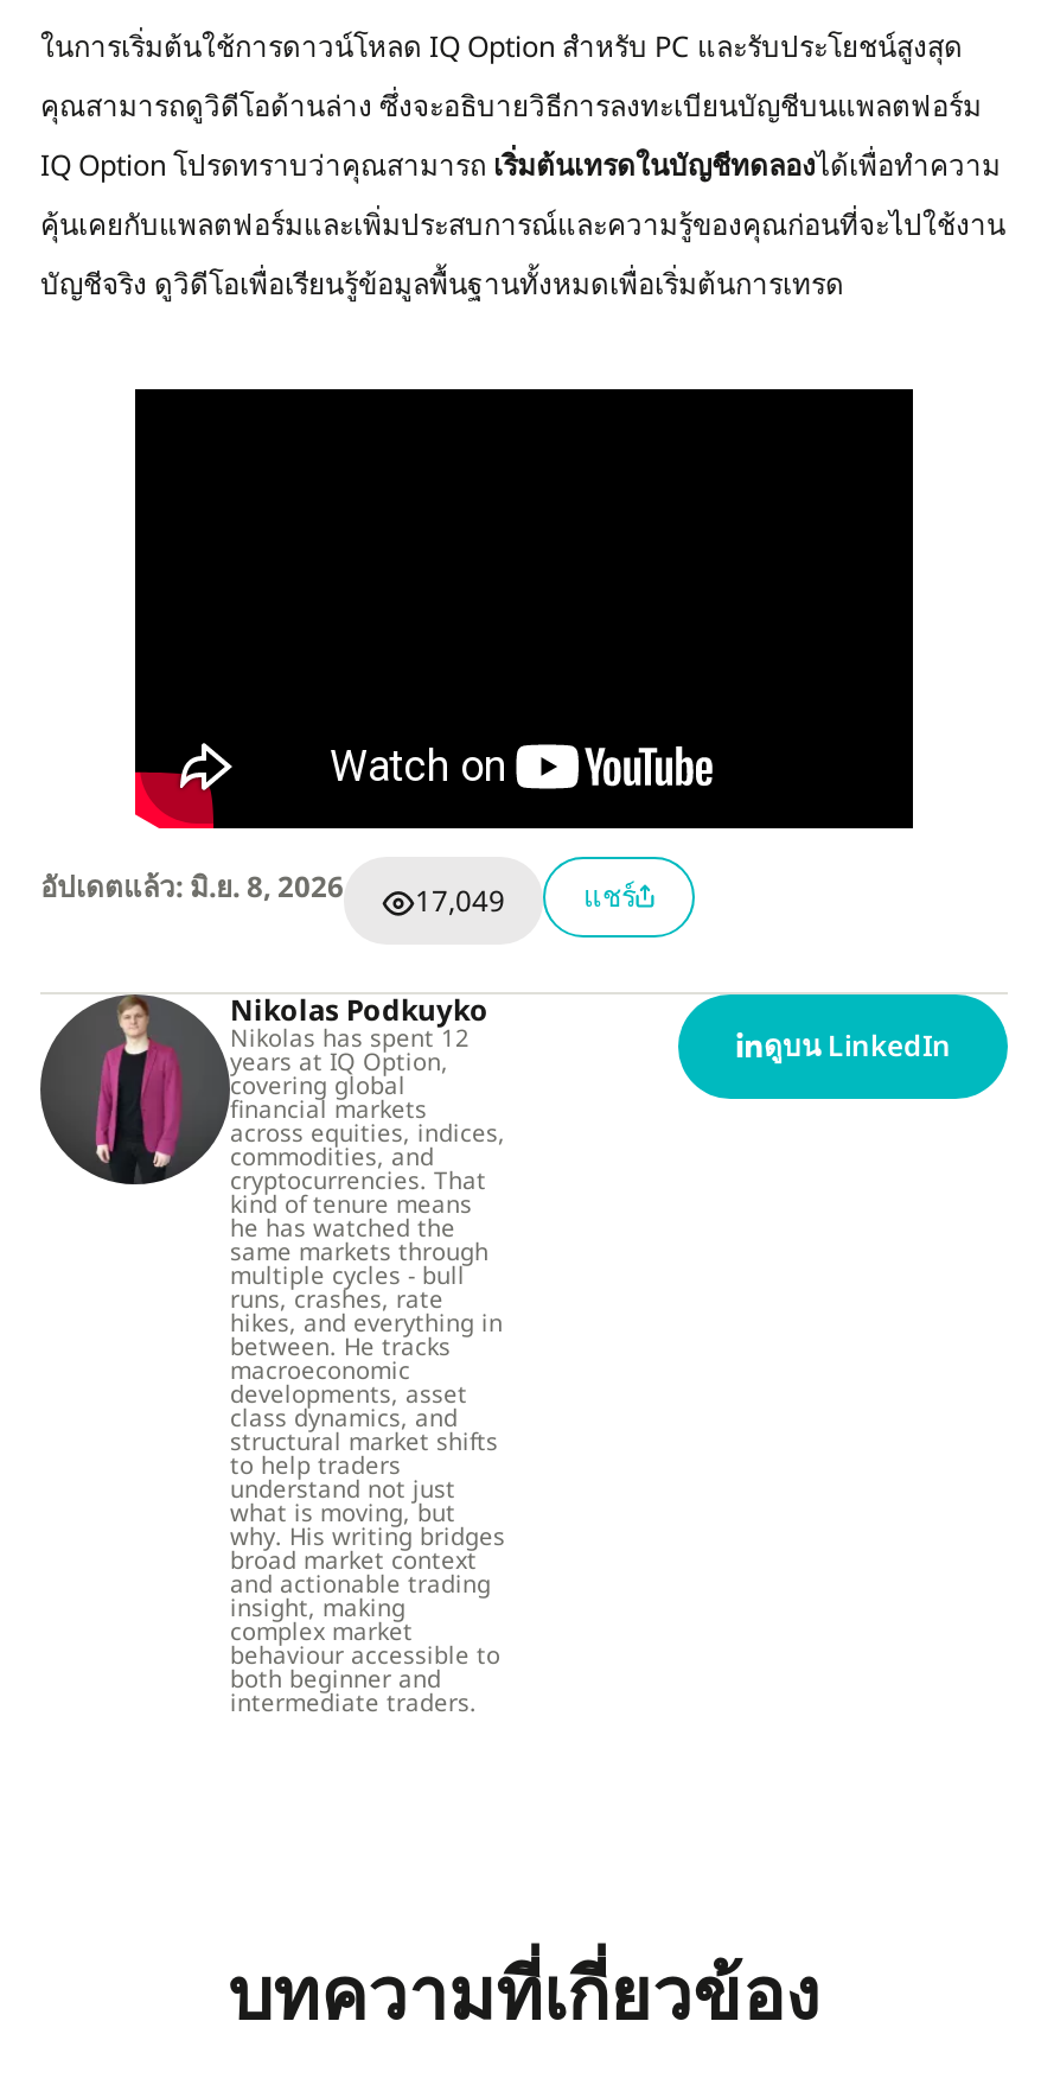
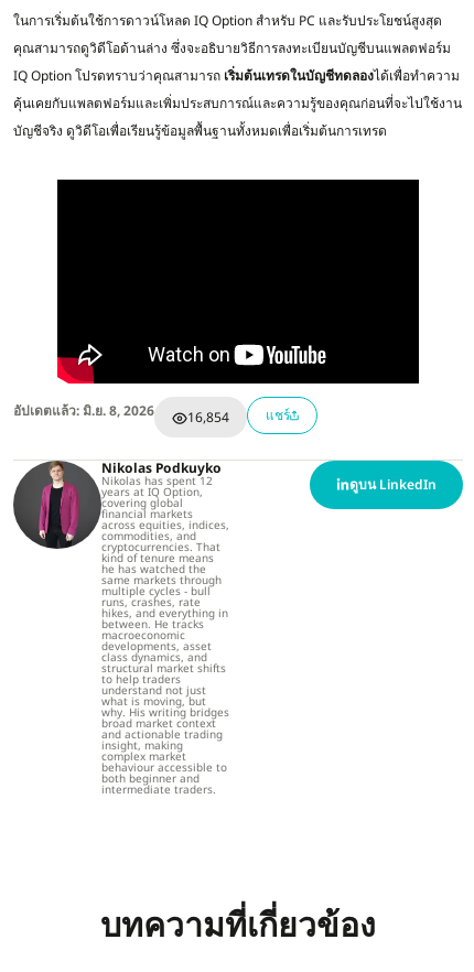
- อัปเดตแล้ว: มิ.ย. 8, 2026 17,049 แชร์
+ อัปเดตแล้ว: มิ.ย. 8, 2026 16,854 แชร์
